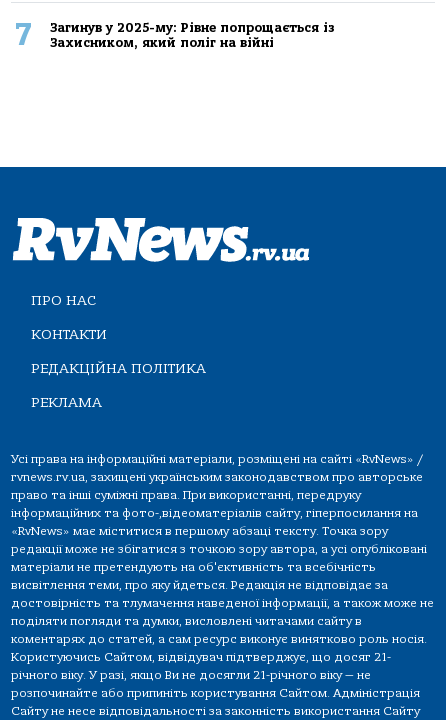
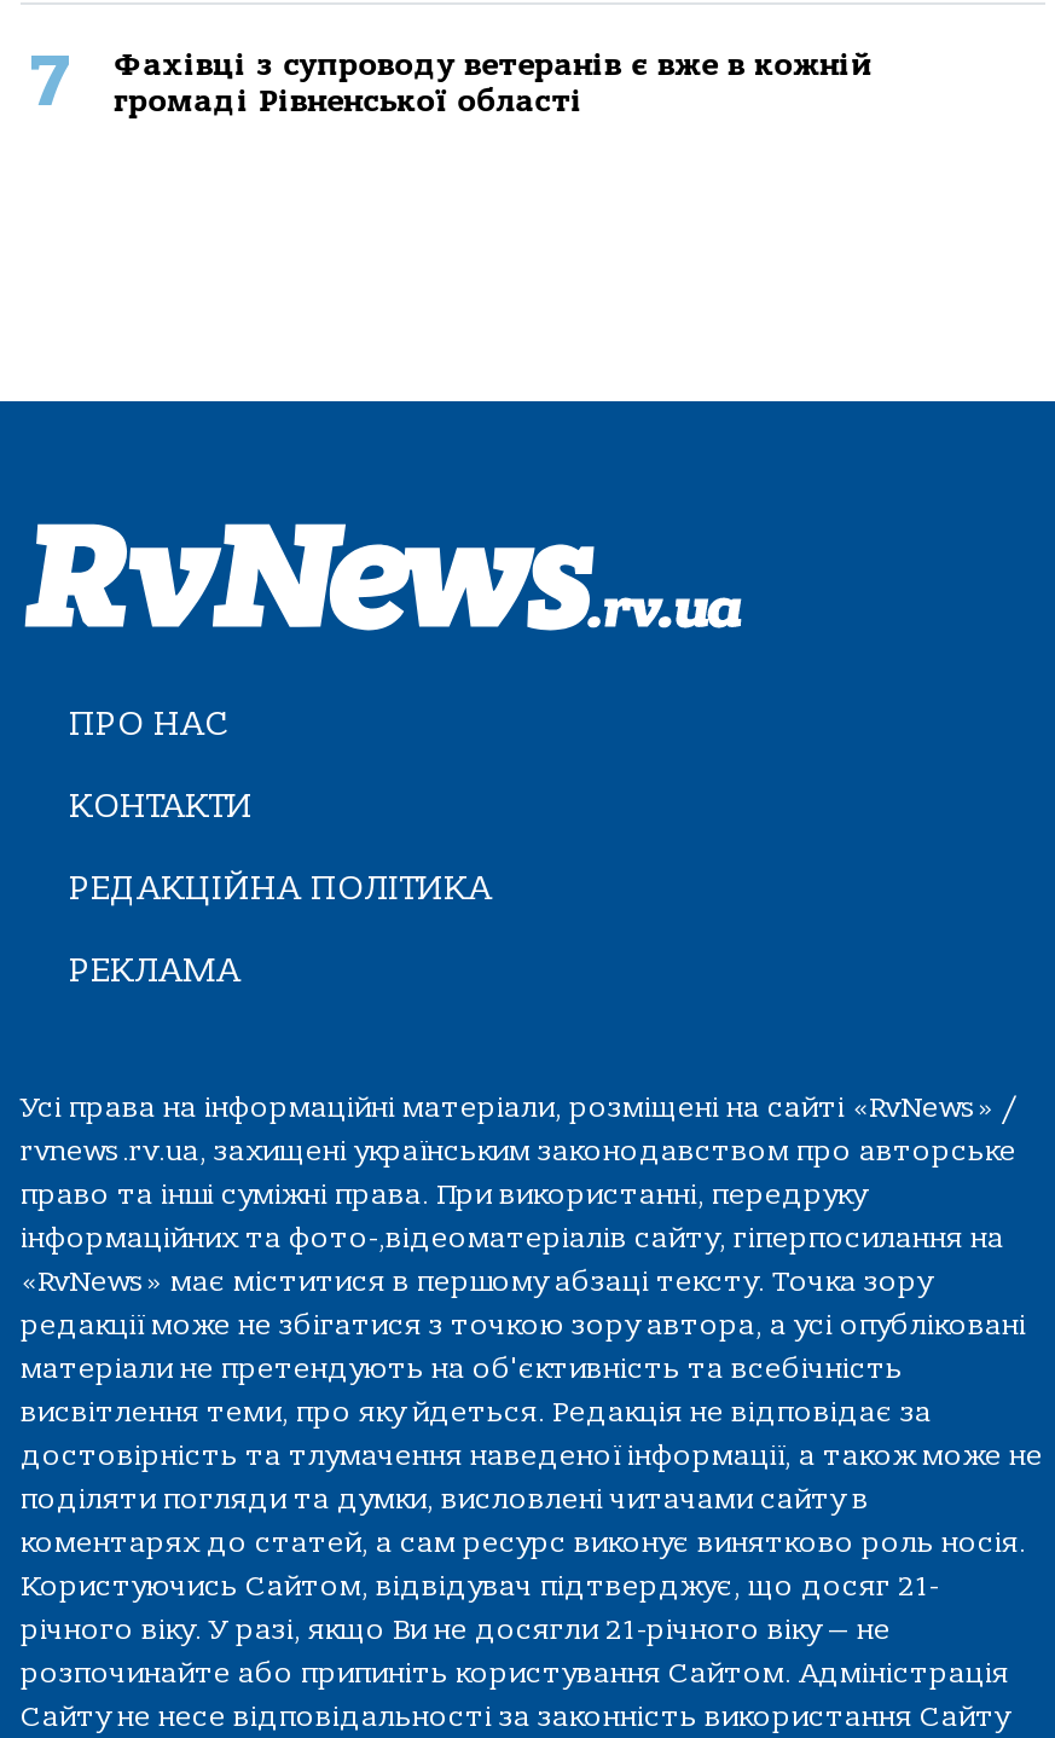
- Загинув у 2025-му: Рівне попрощається із
- Захисником, який поліг на війні
+ Фахівці з супроводу ветеранів є вже в кожній
+ громаді Рівненської області
